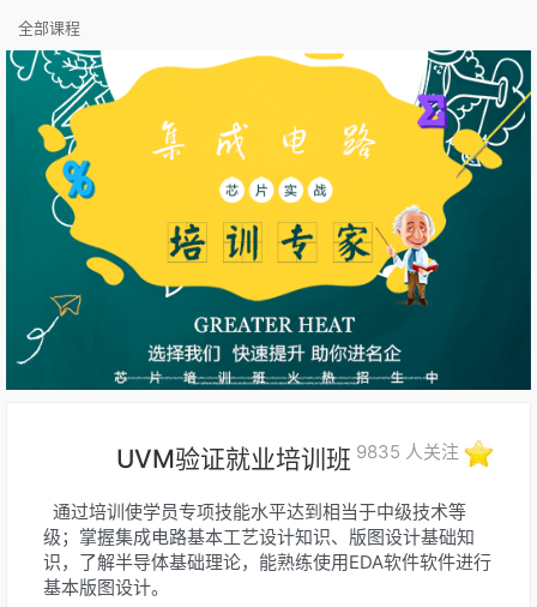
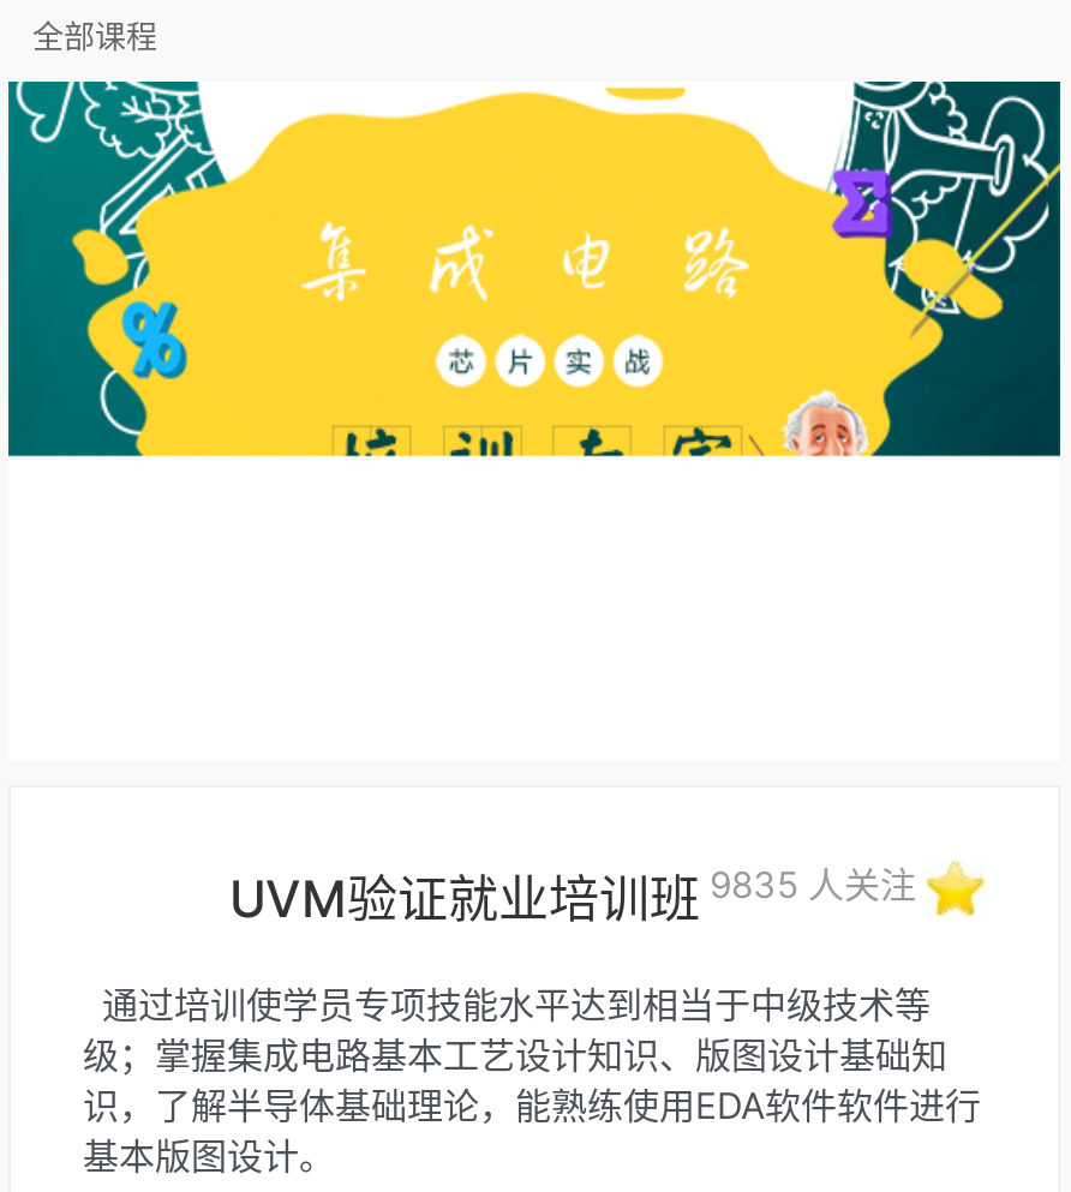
- [image]
